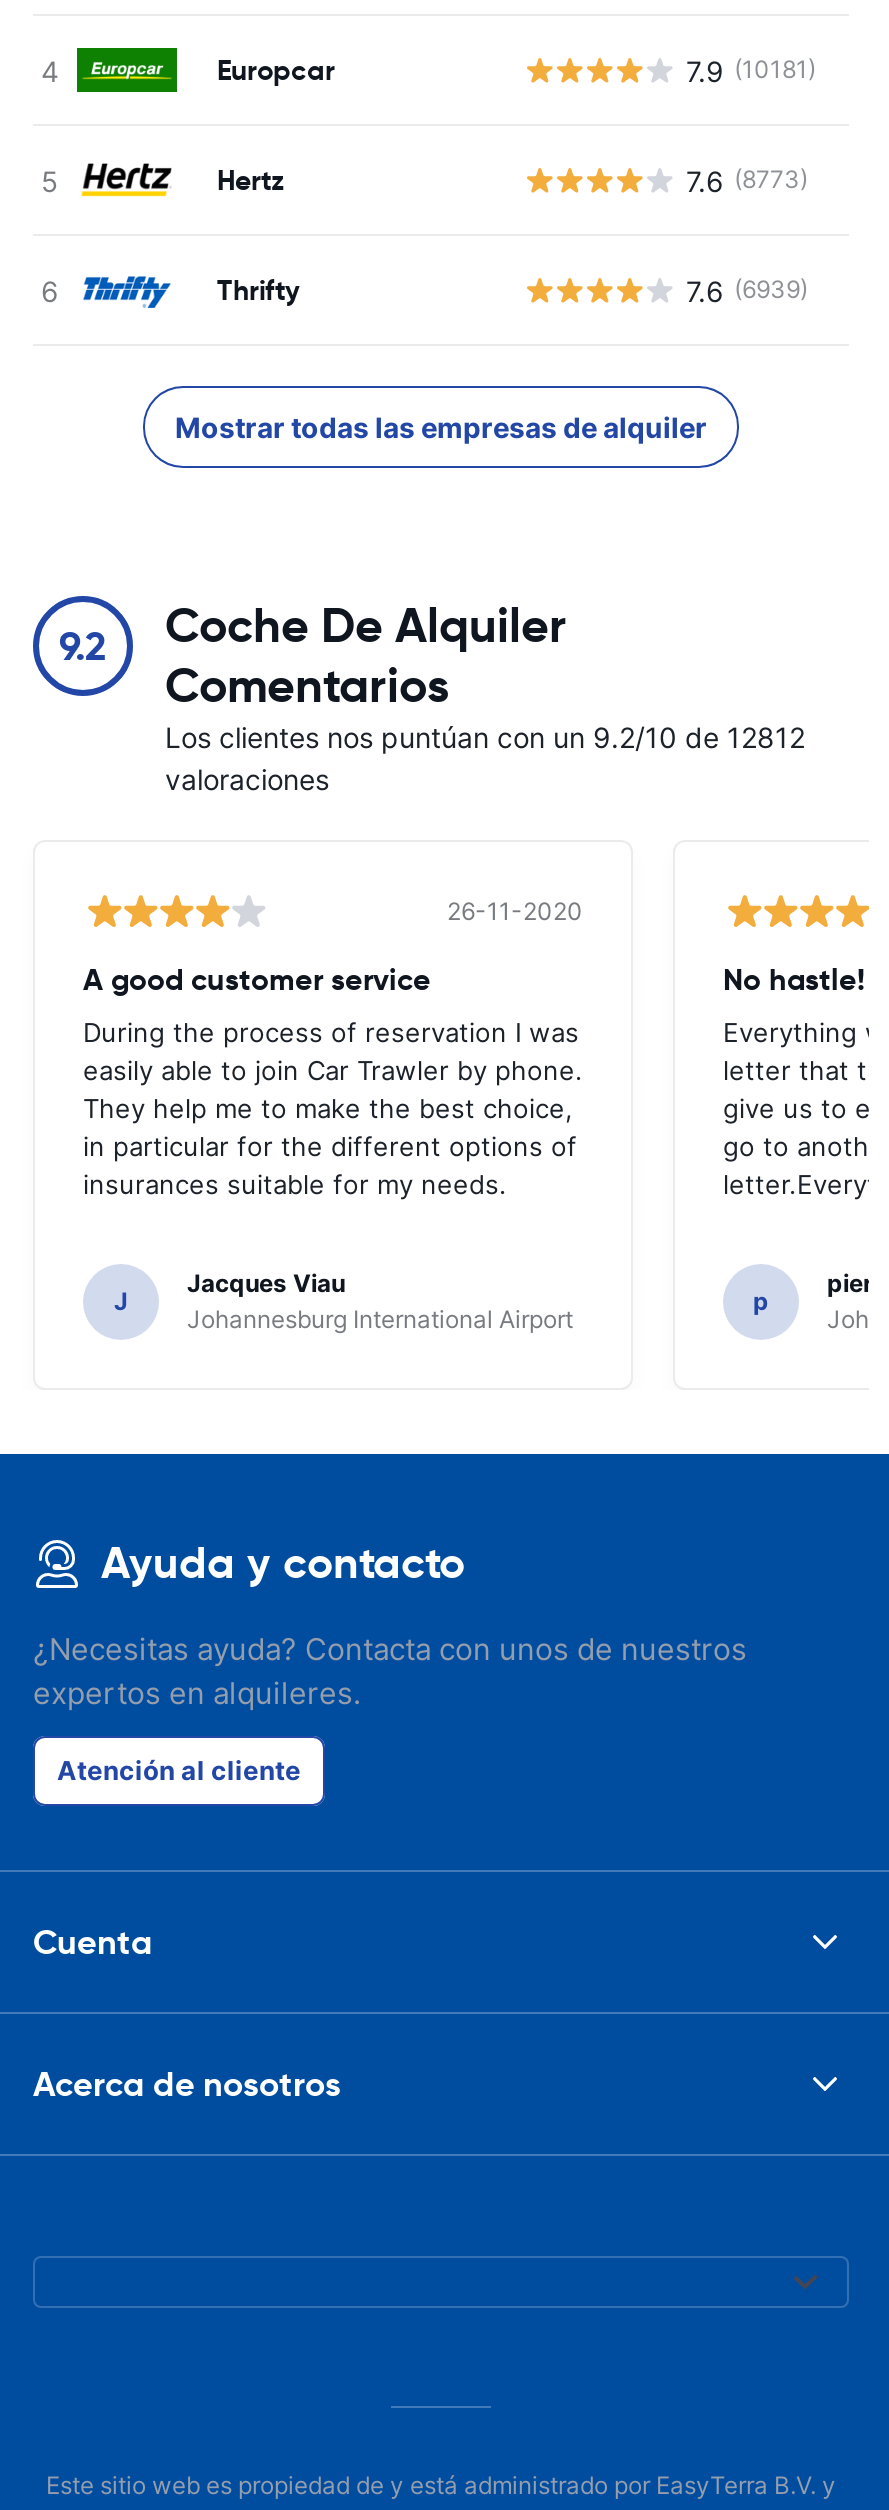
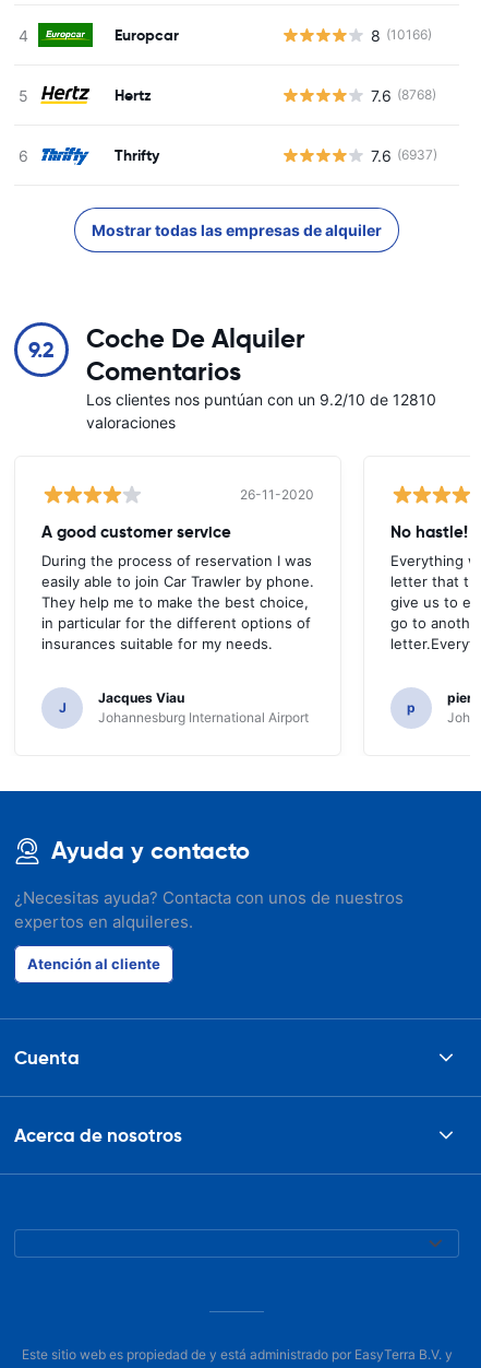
- 7.9 (10181)
+ 8 (10166)

- 7.6 (8773)
+ 7.6 (8768)

- 7.6 (6939)
+ 7.6 (6937)

- Los clientes nos puntúan con un 9.2/10 de 12812
+ Los clientes nos puntúan con un 9.2/10 de 12810
